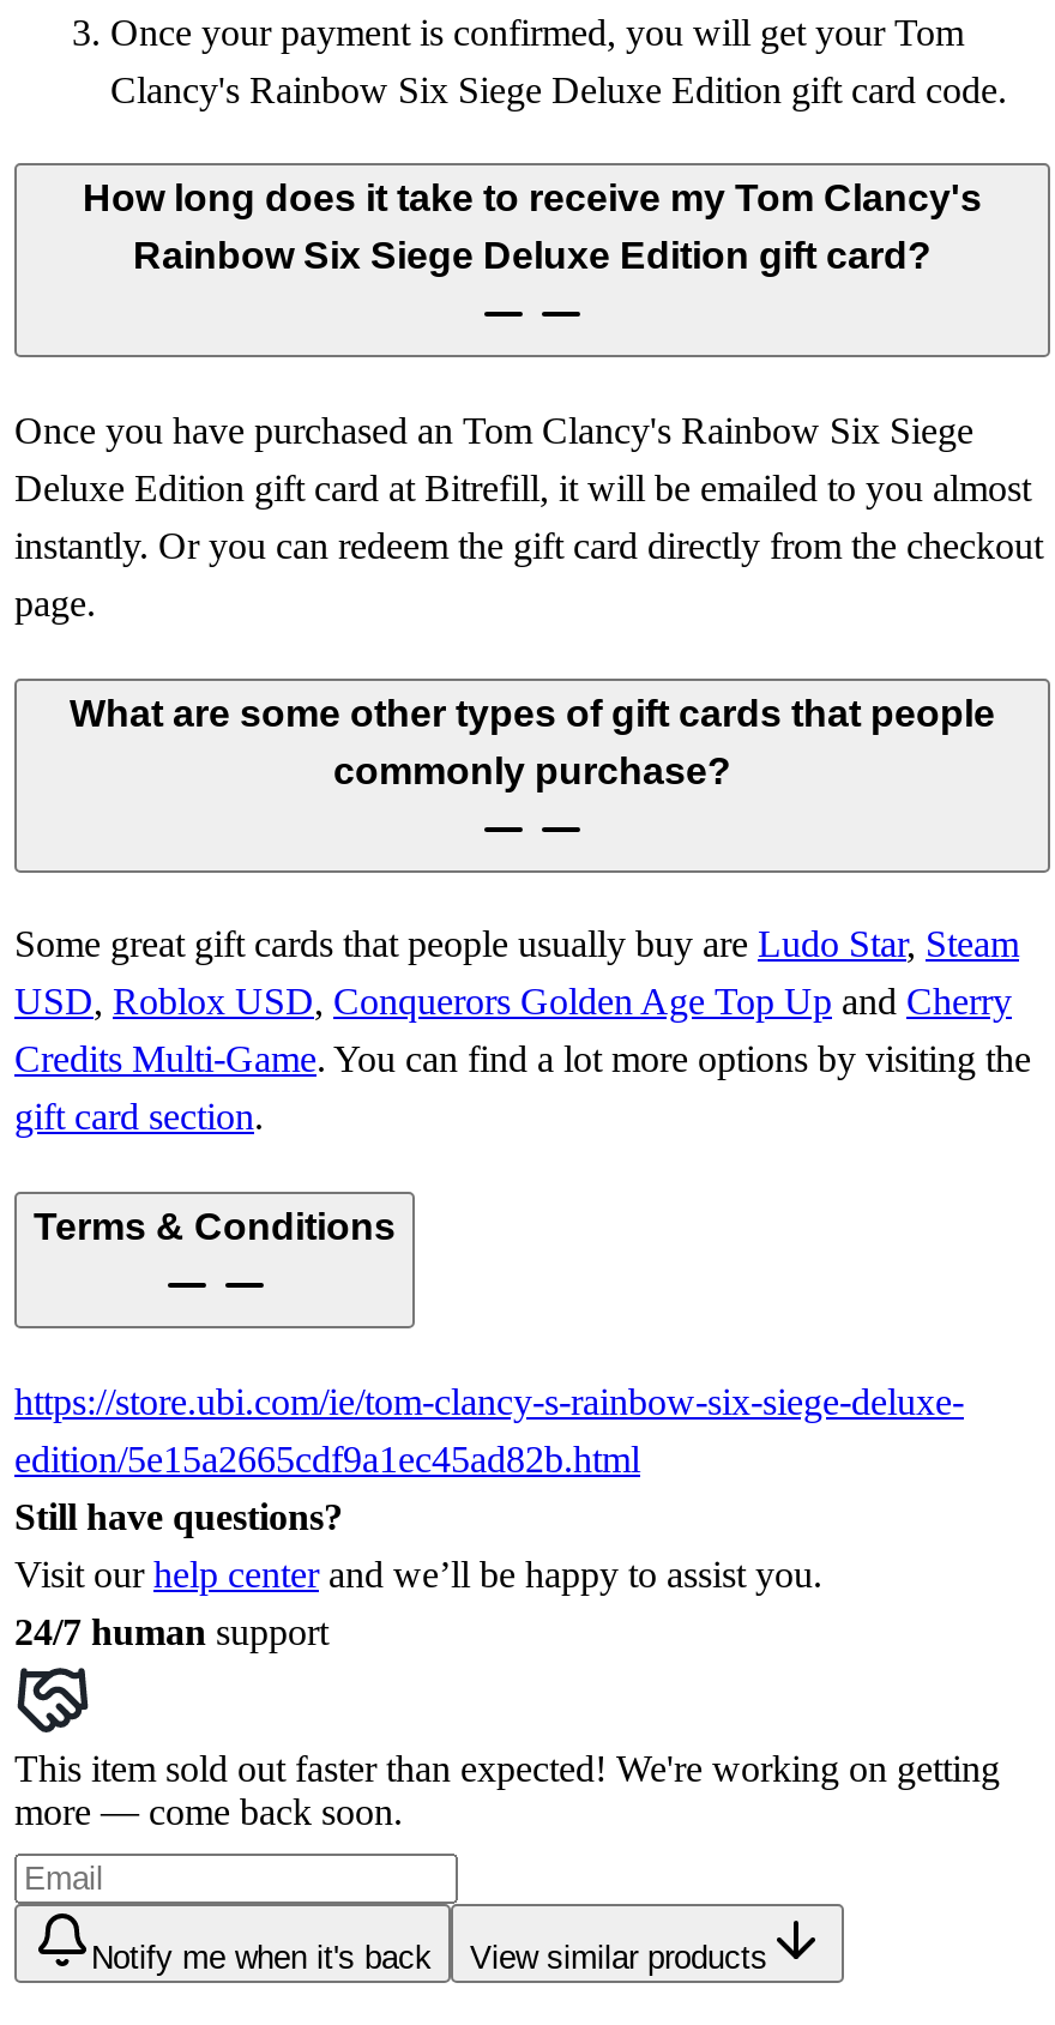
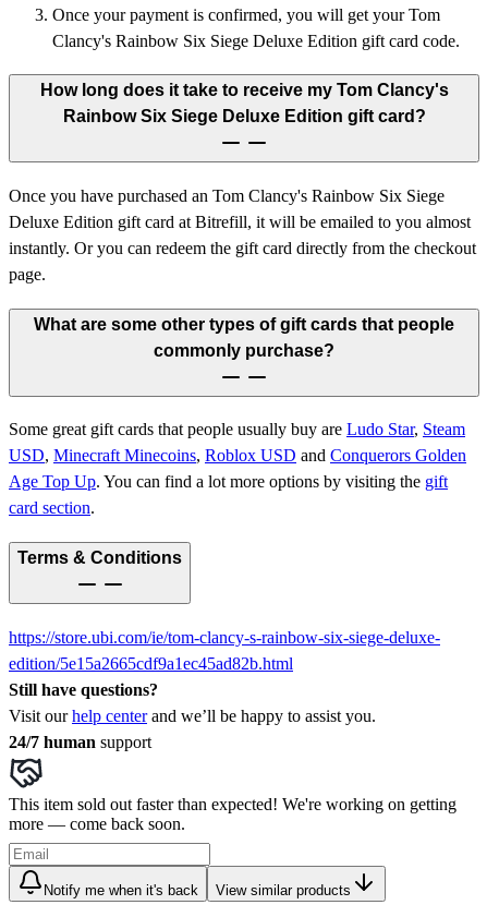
- USD, Roblox USD, Conquerors Golden Age Top Up and Cherry
- Credits Multi-Game. You can find a lot more options by visiting the
- gift card section.
+ USD, Minecraft Minecoins, Roblox USD and Conquerors Golden
+ Age Top Up. You can find a lot more options by visiting the gift
+ card section.
